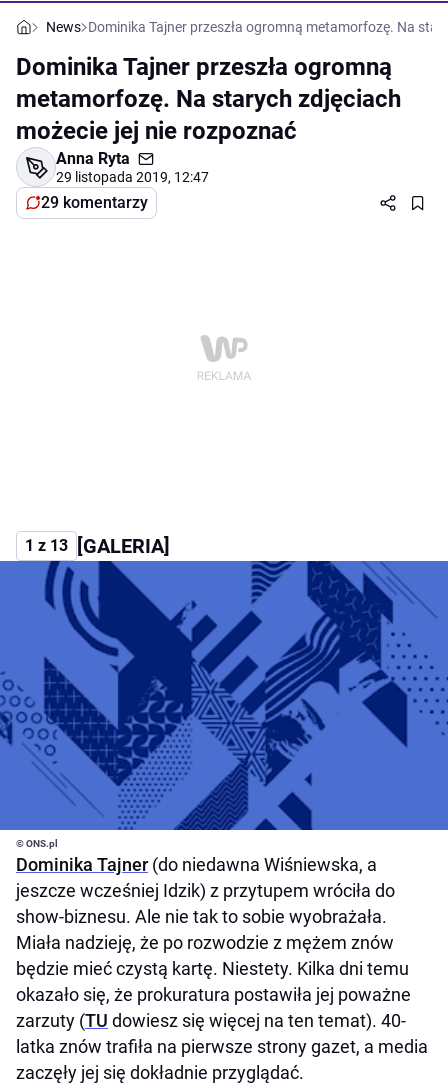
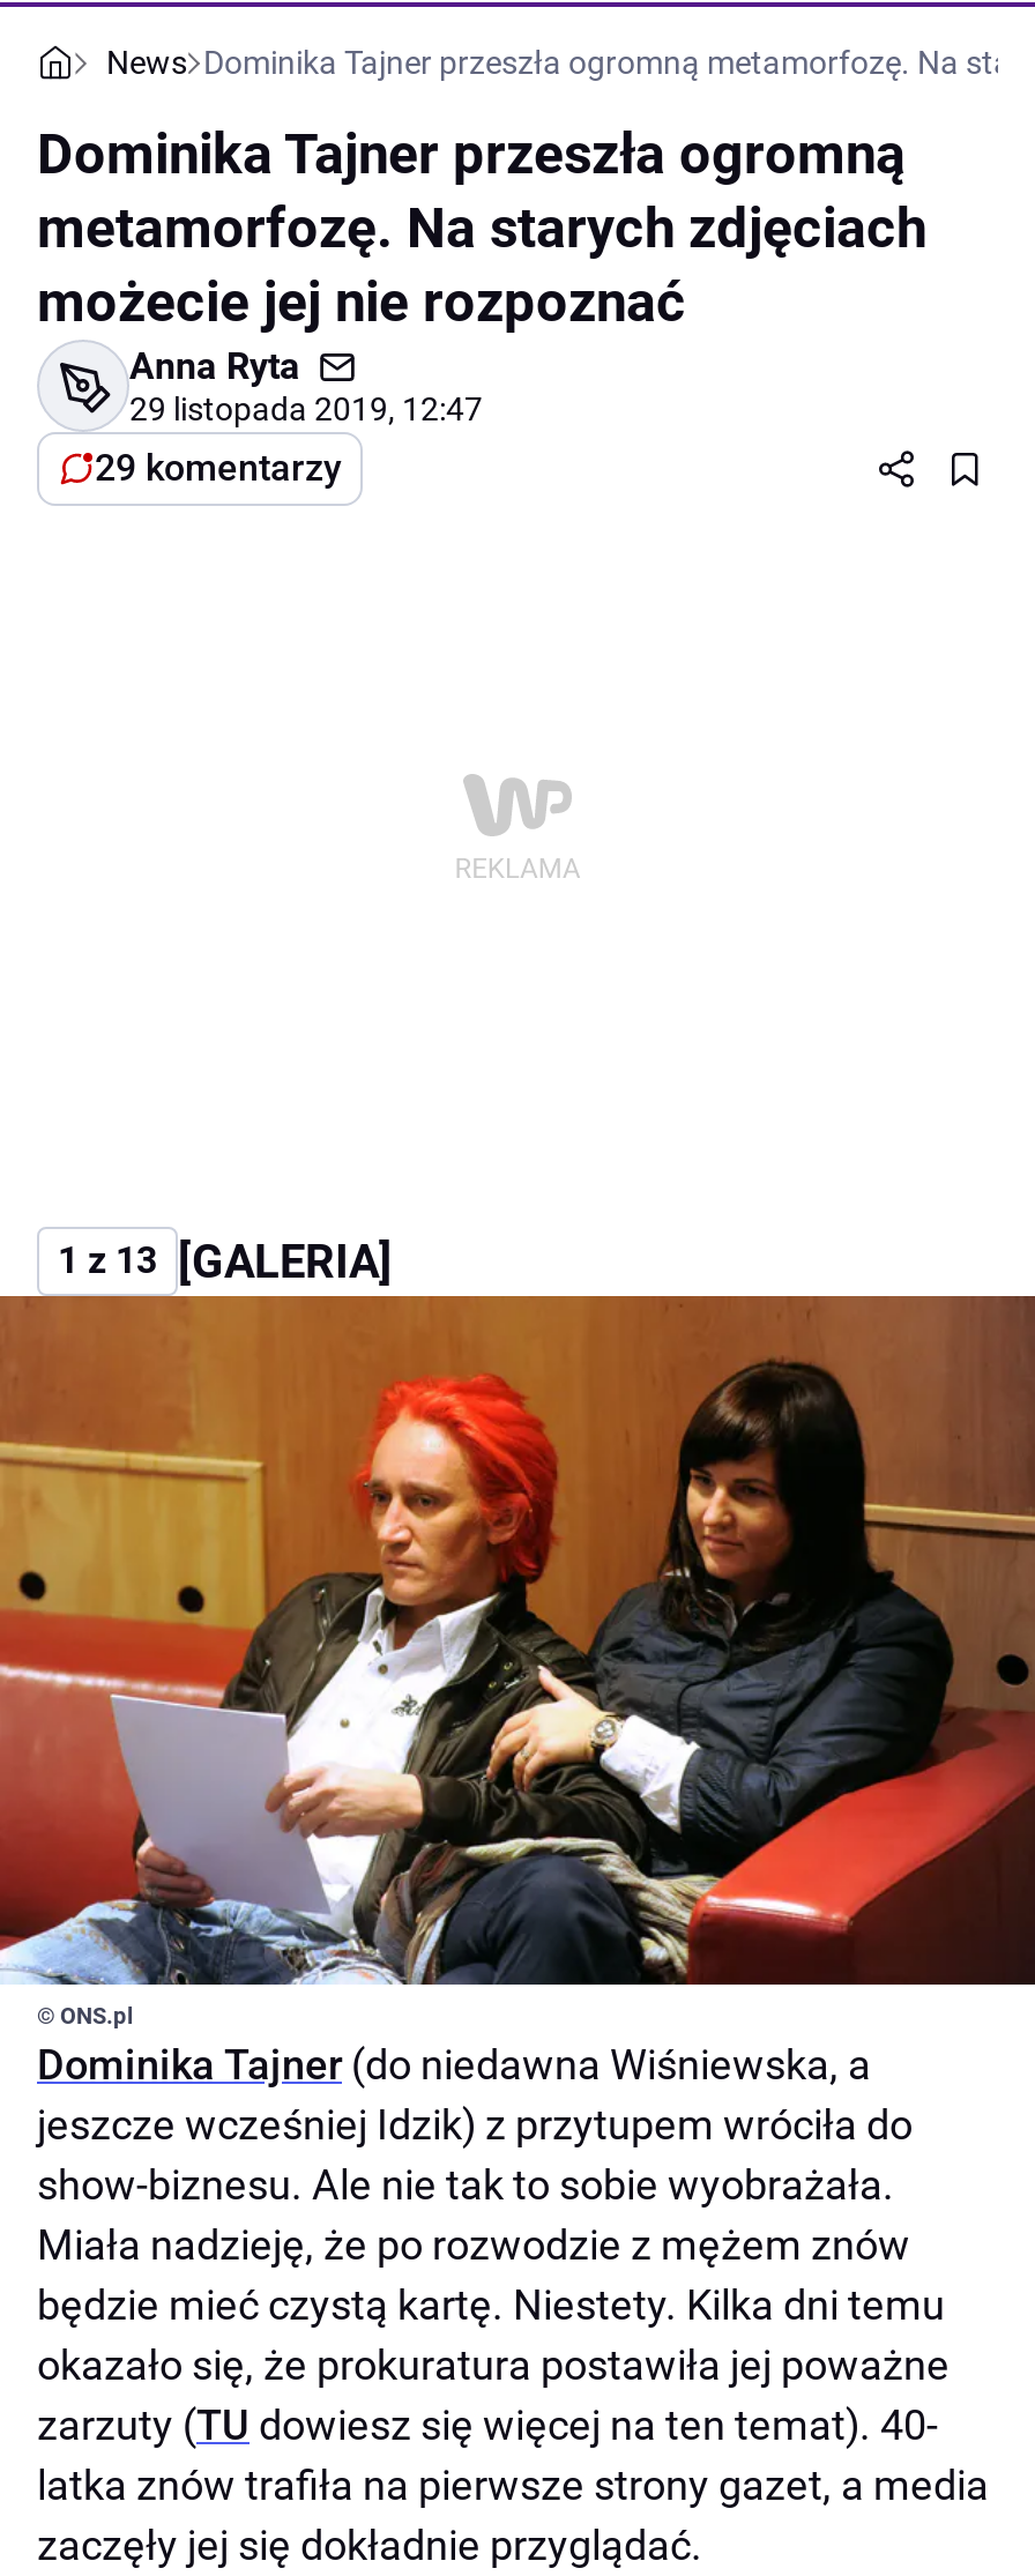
- [image]
+ [image]
